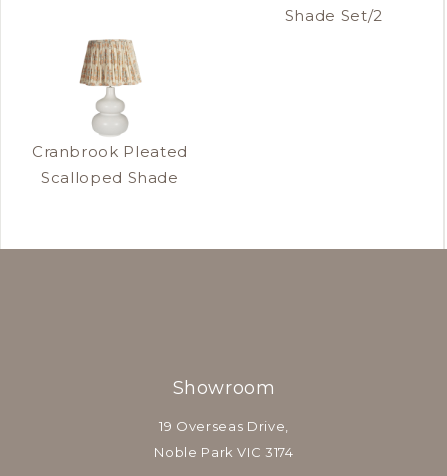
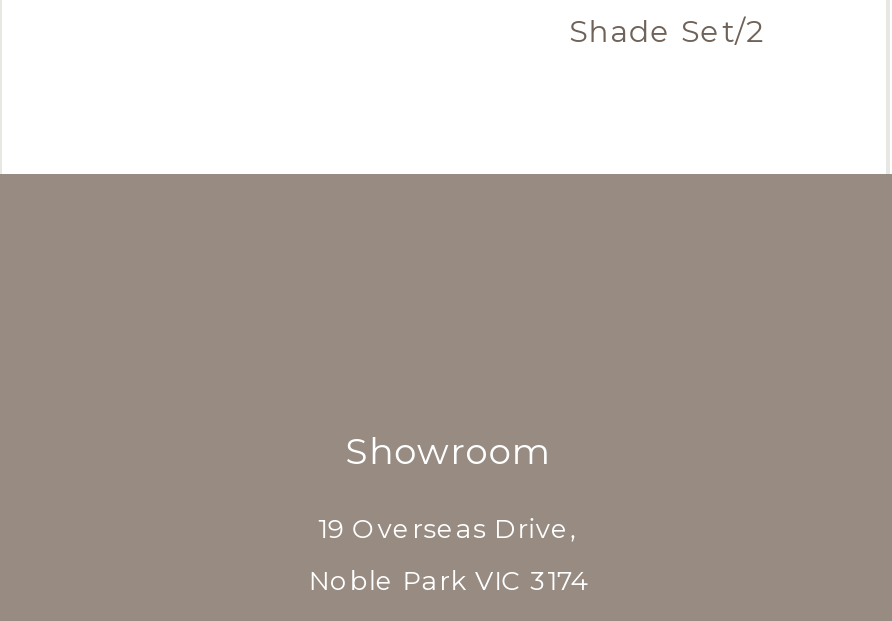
- [image]
- Cranbrook Pleated
- Scalloped Shade
